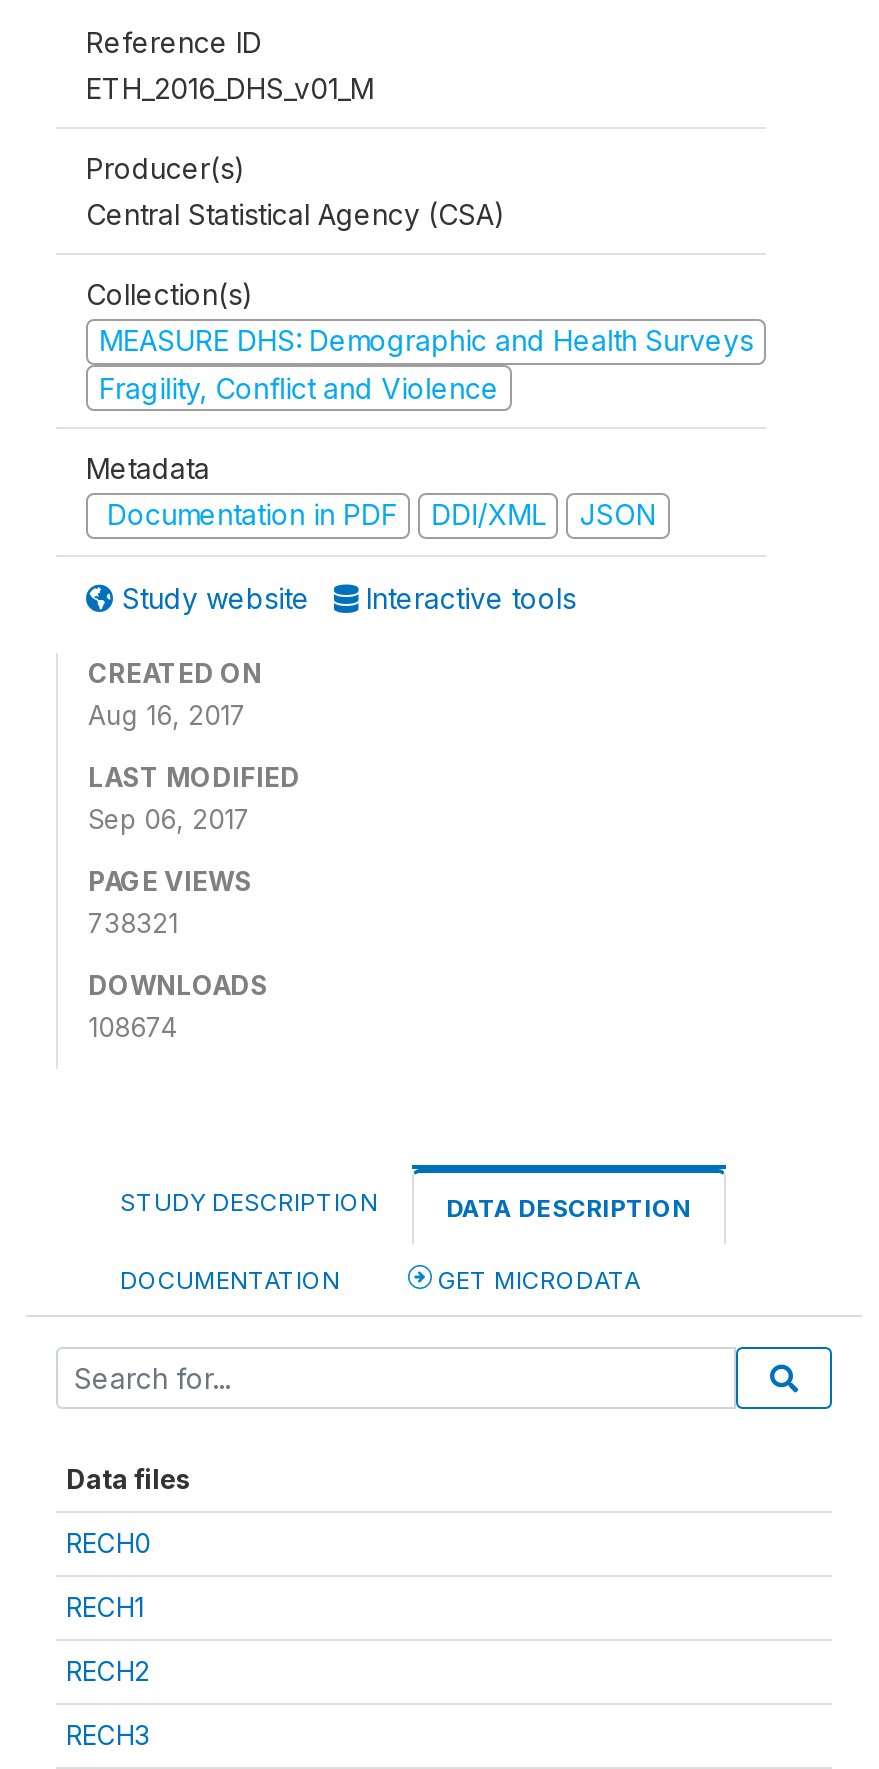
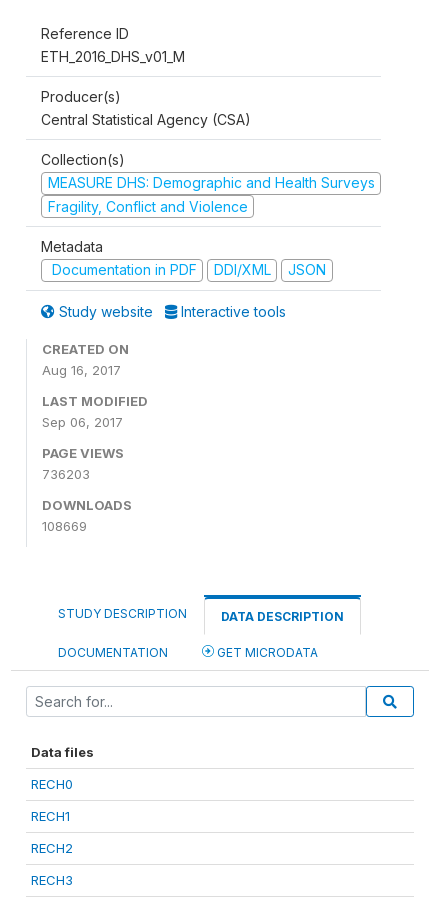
- 738321
+ 736203

- 108674
+ 108669
